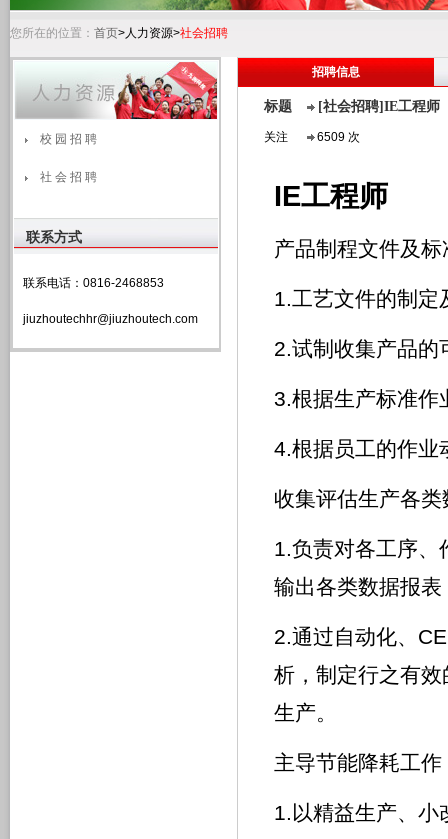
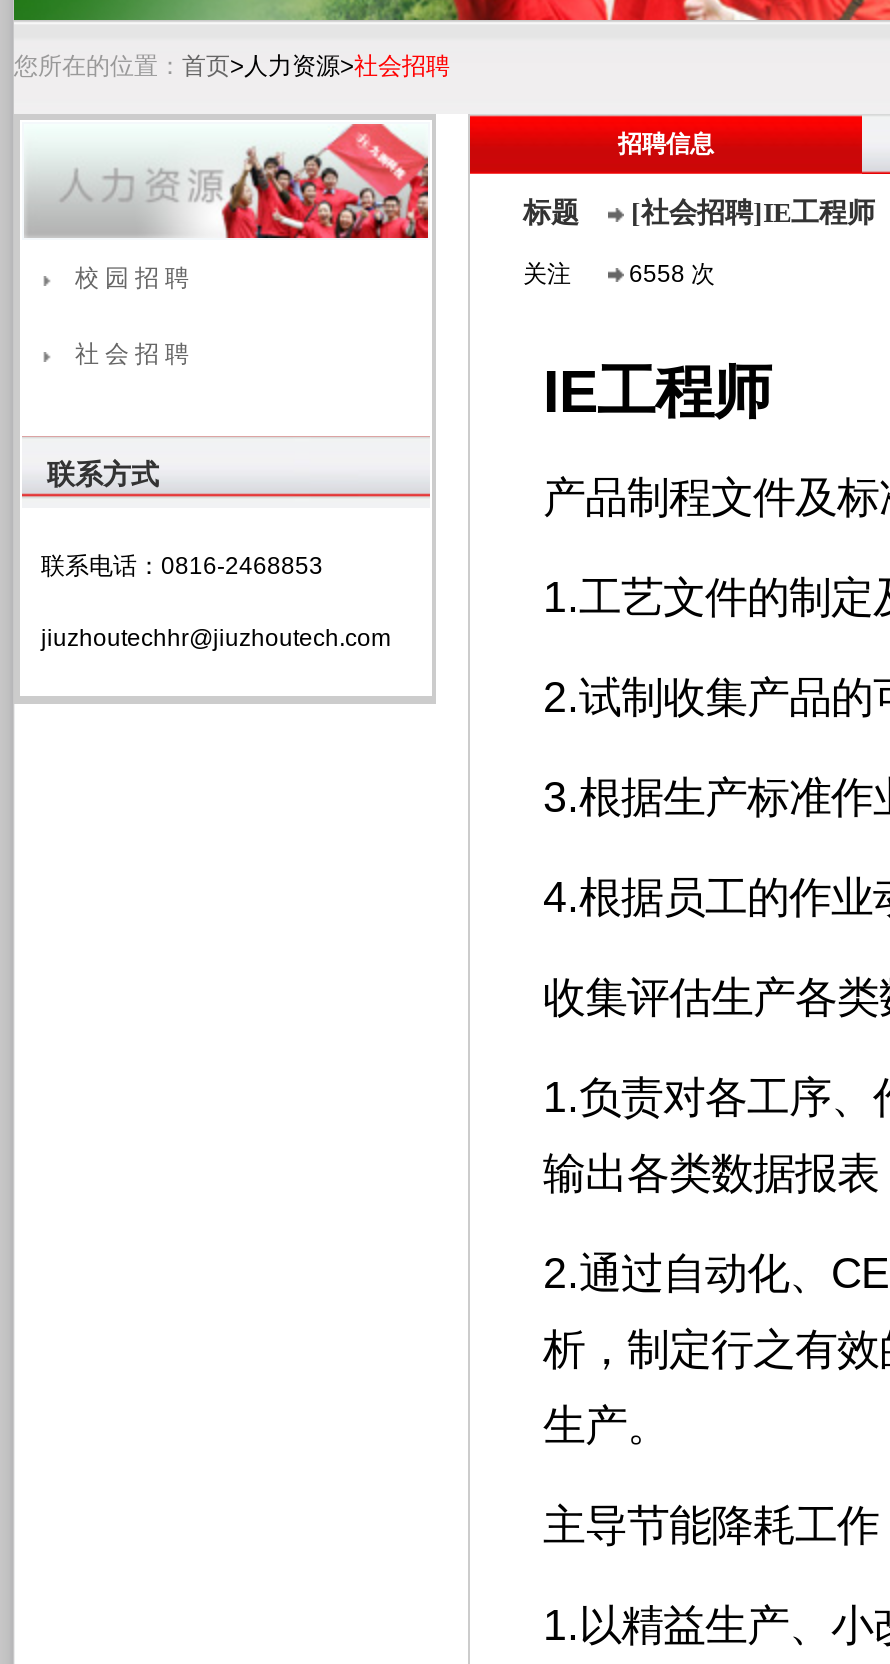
- 关注 6509 次
+ 关注 6558 次
